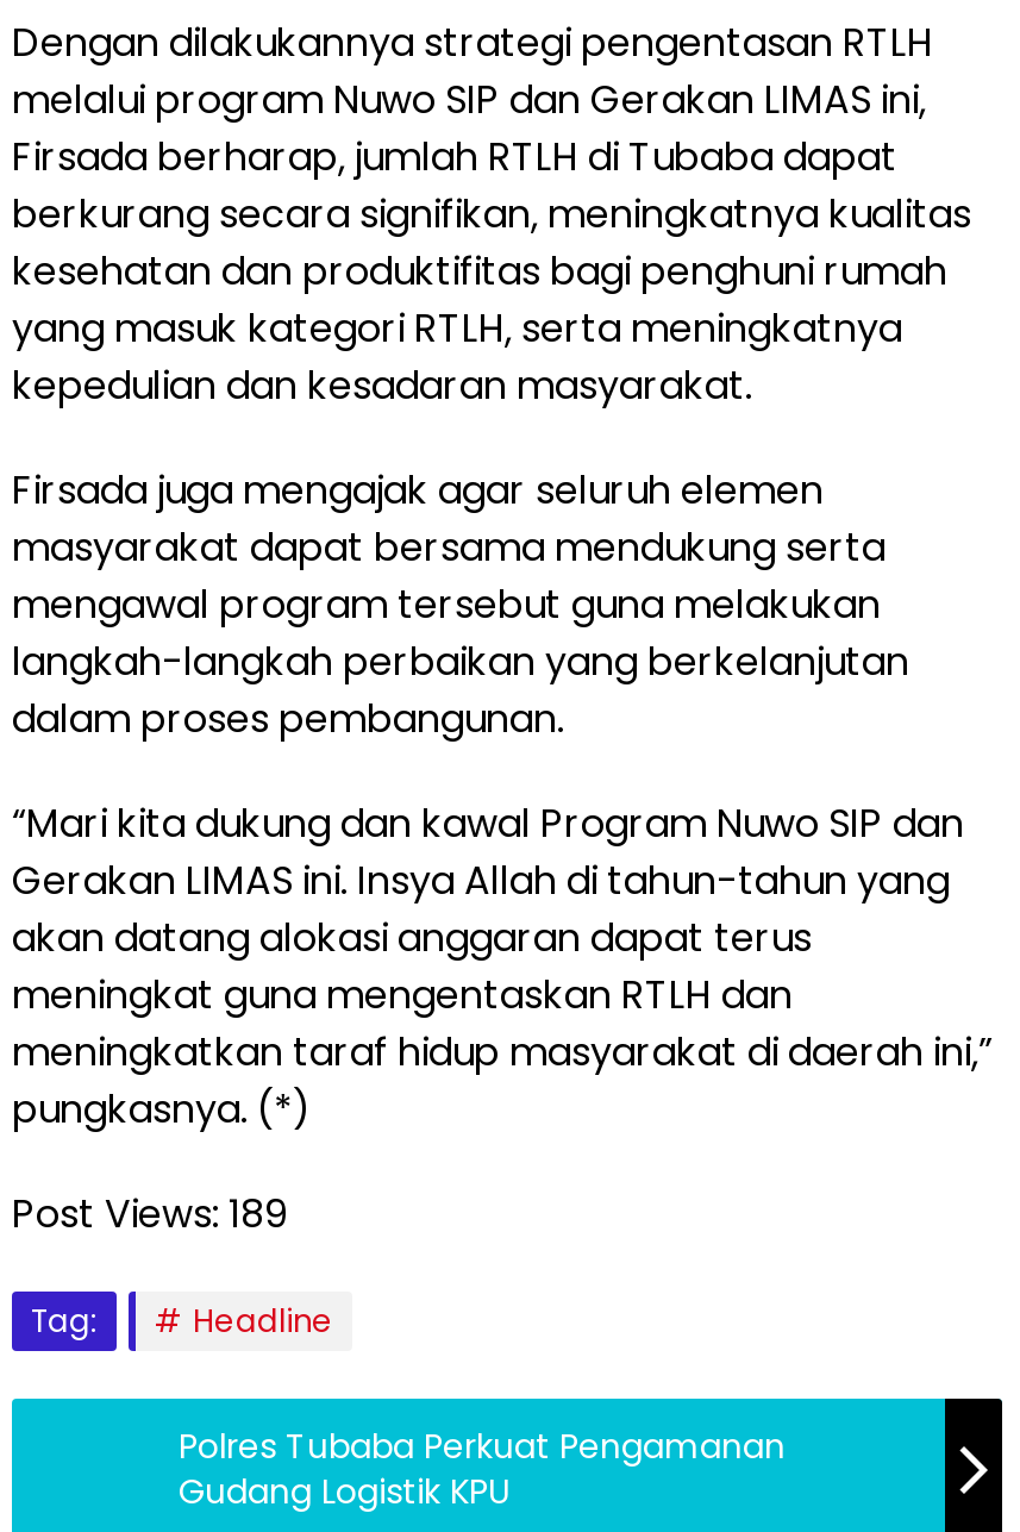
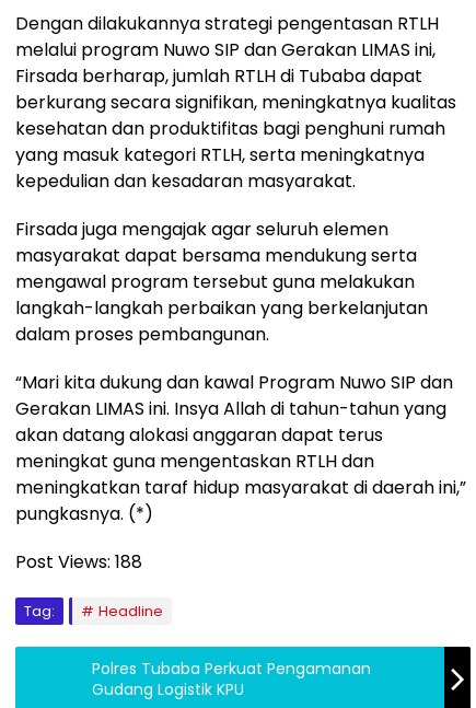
- Post Views: 189
+ Post Views: 188
